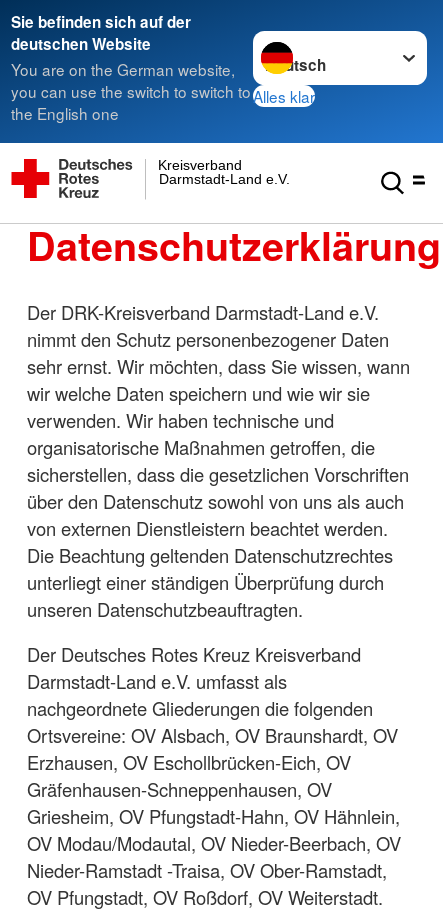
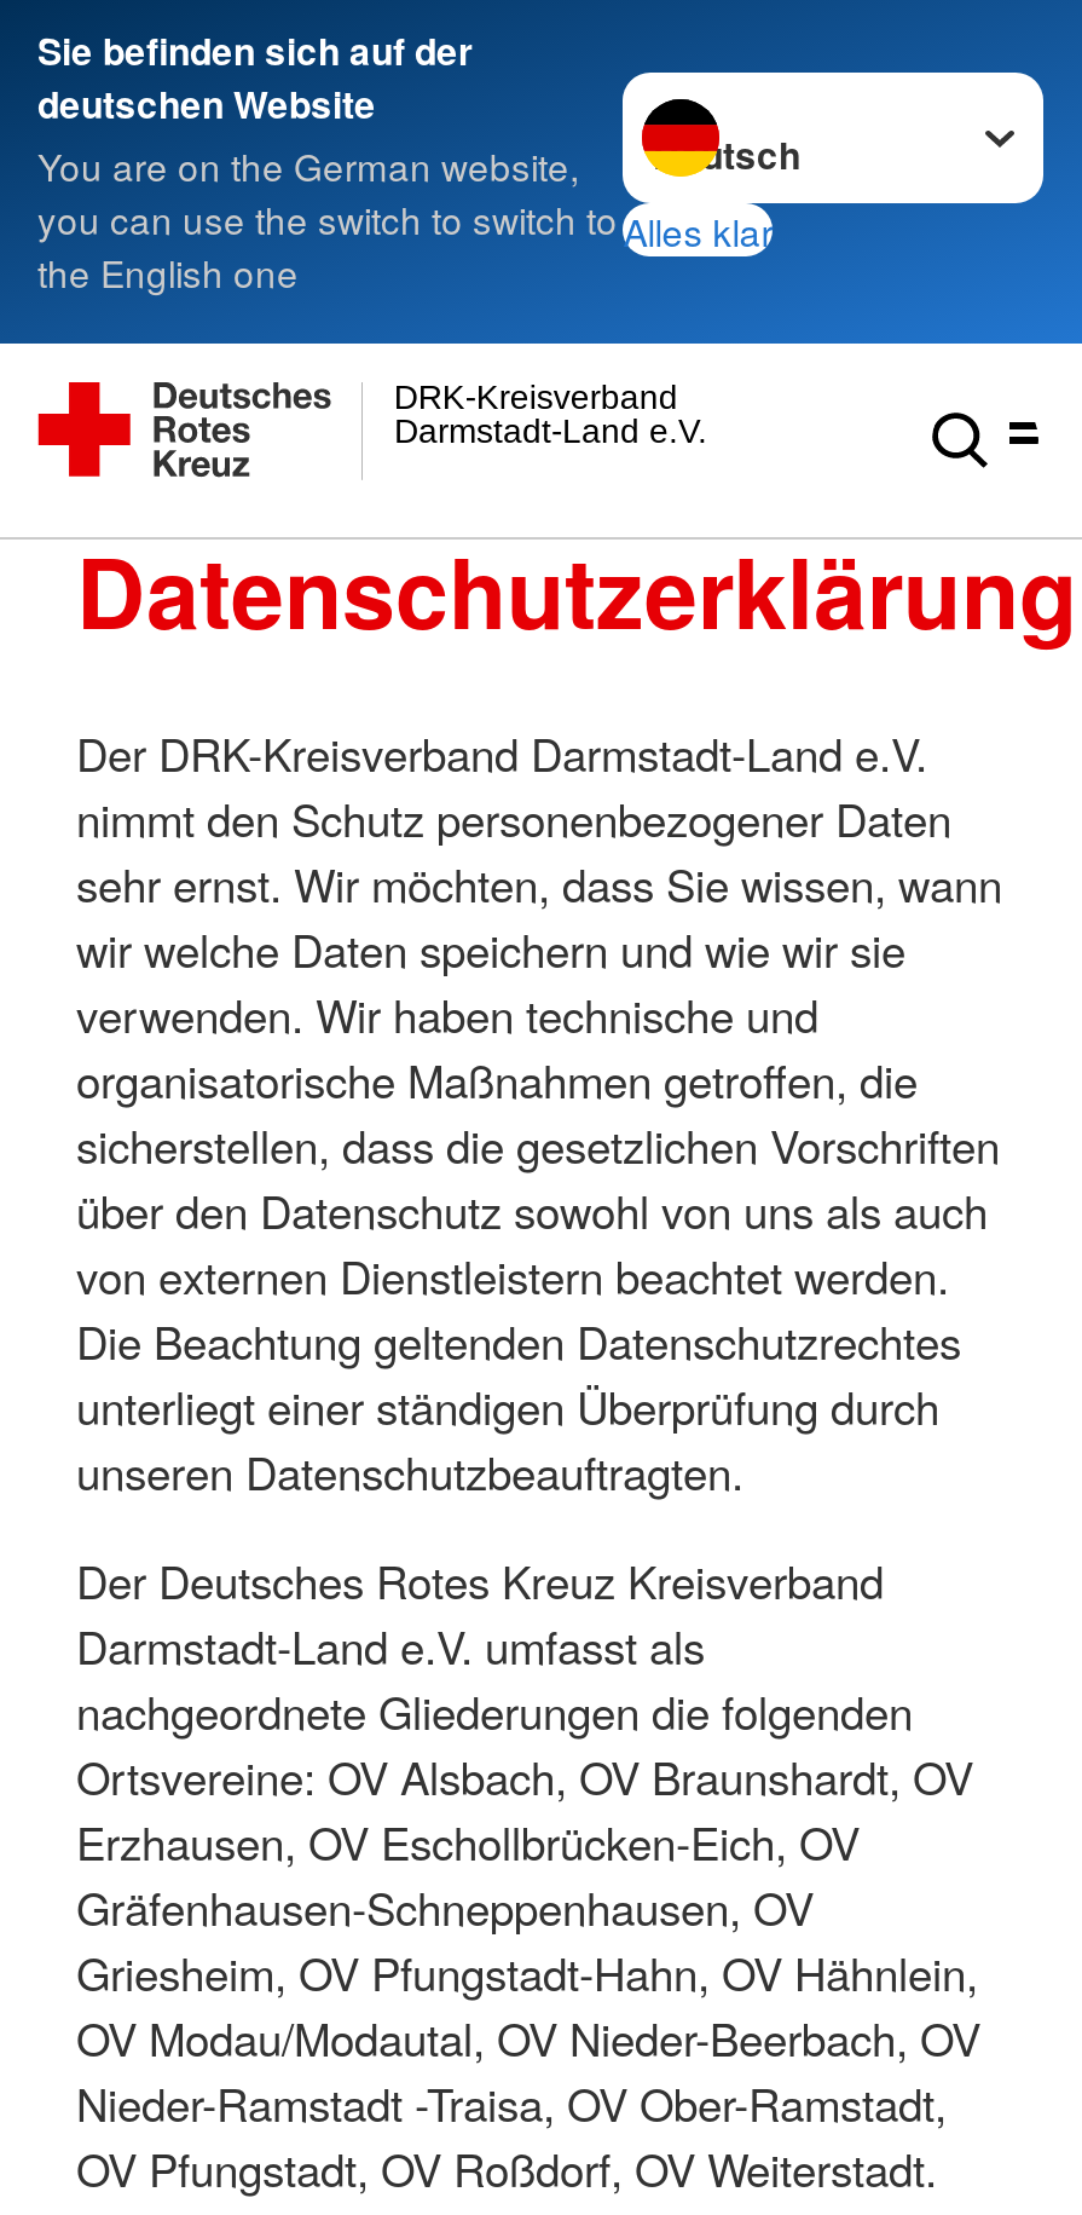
- Kreisverband
+ DRK-Kreisverband
